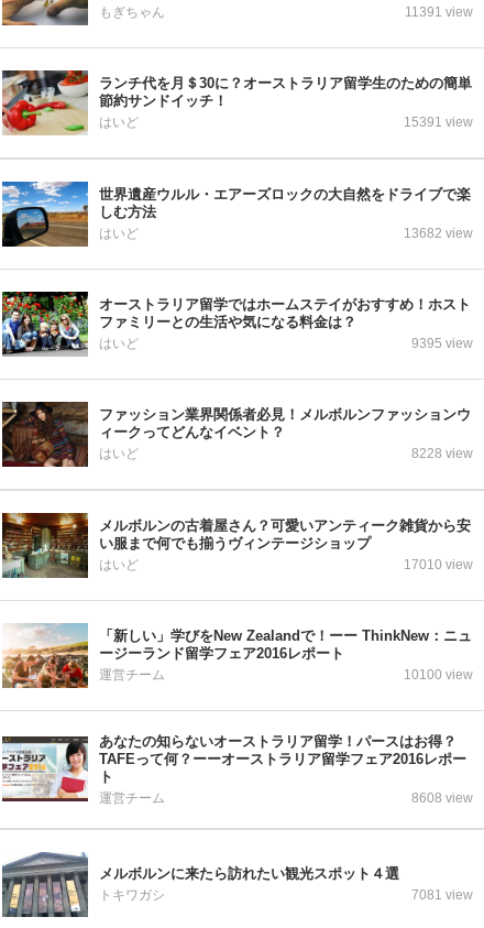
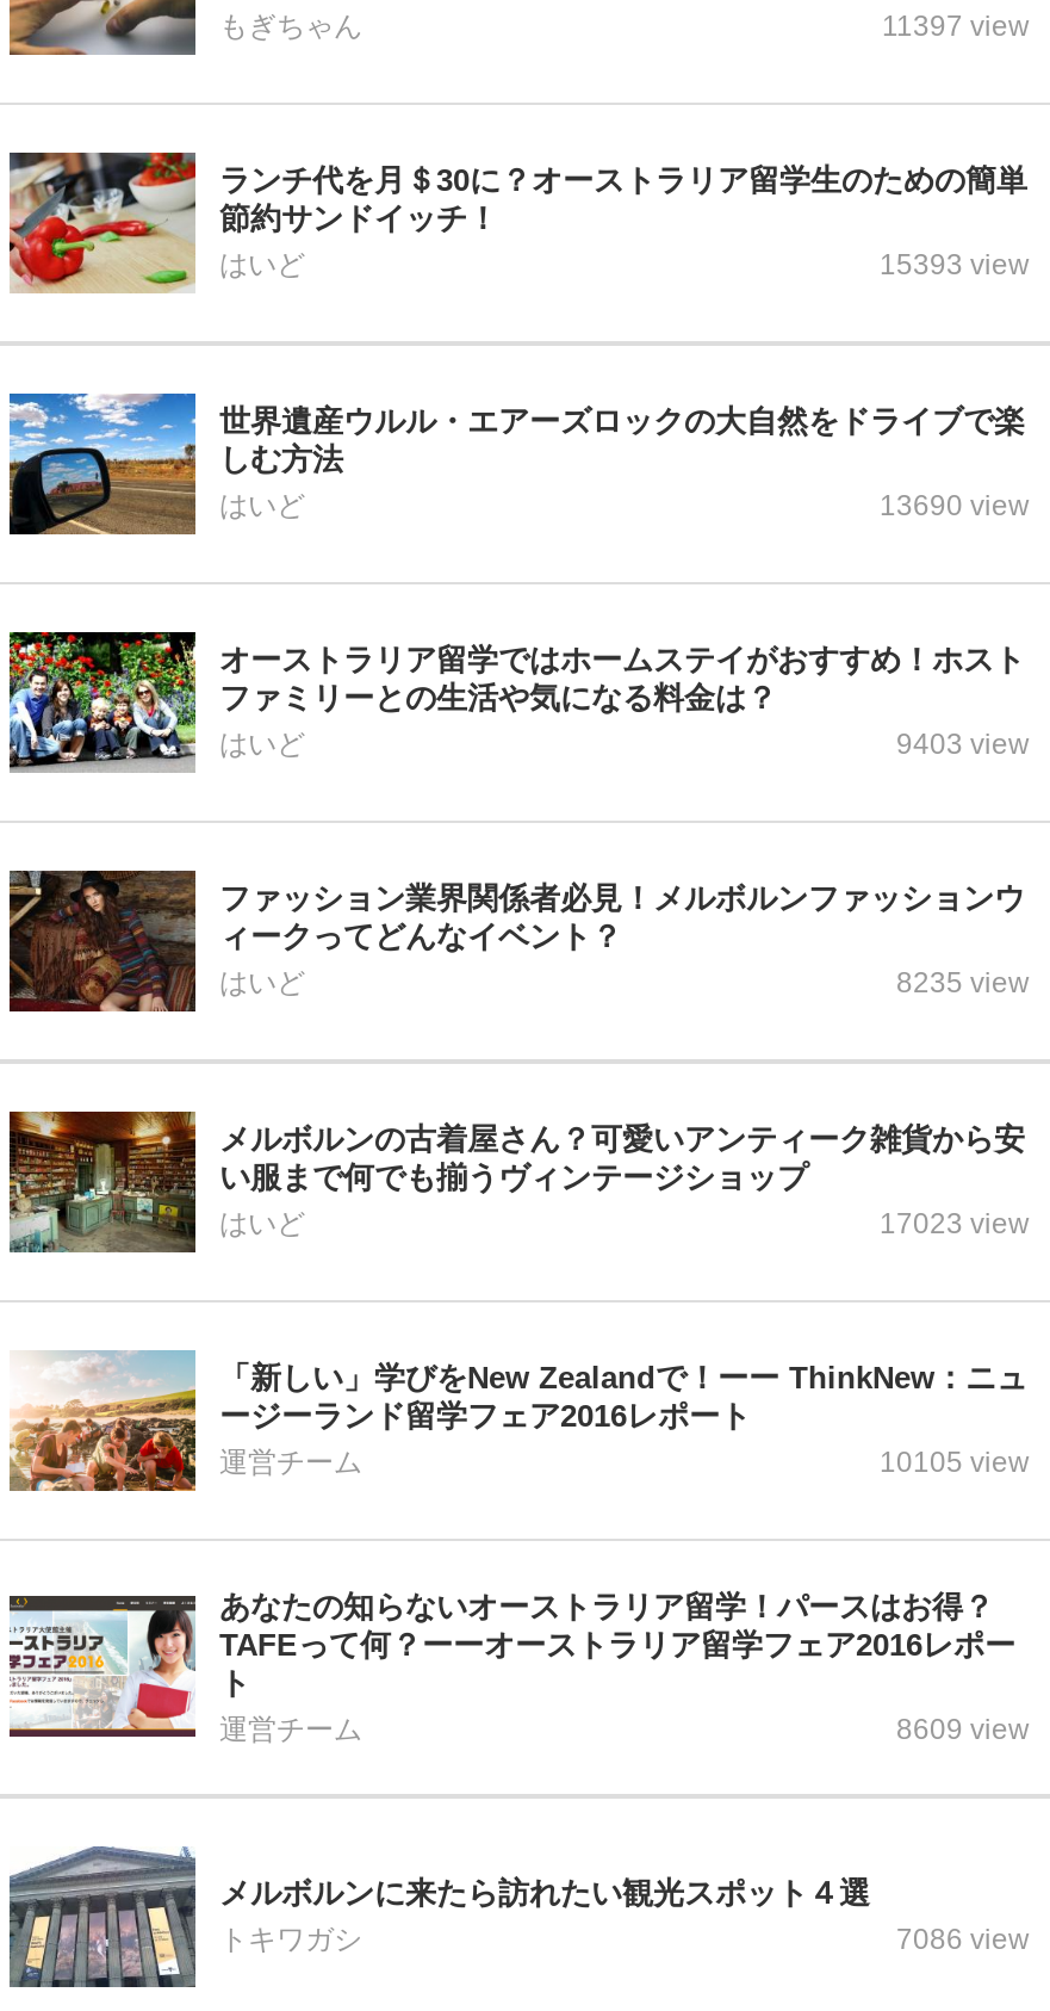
- 11391 view
+ 11397 view

- 15391 view
+ 15393 view

- 13682 view
+ 13690 view

- 9395 view
+ 9403 view

- 8228 view
+ 8235 view

- 17010 view
+ 17023 view

- 10100 view
+ 10105 view

- 8608 view
+ 8609 view

- 7081 view
+ 7086 view
